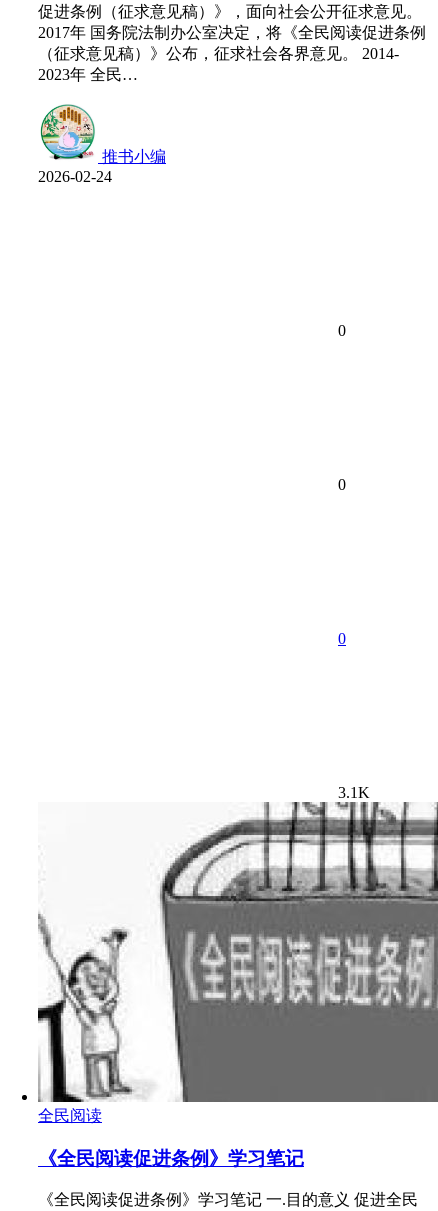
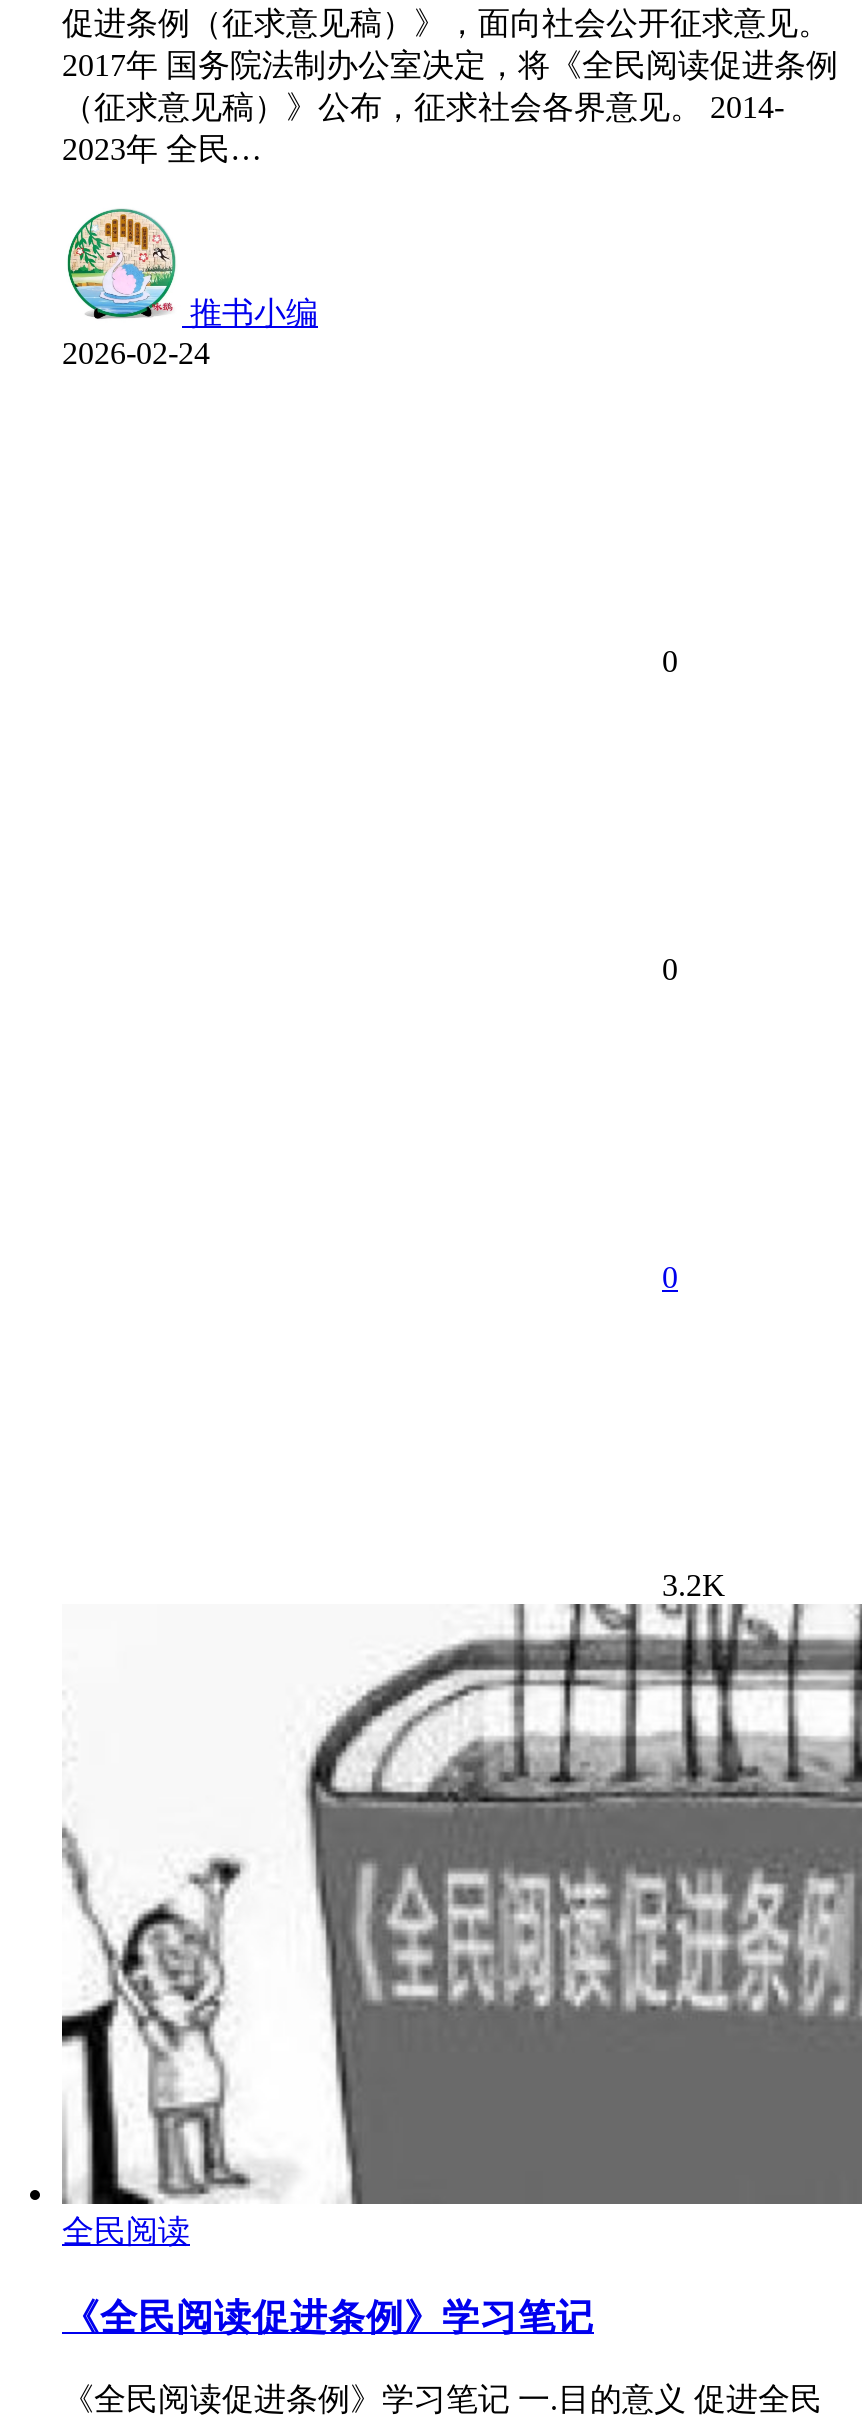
- 3.1K
+ 3.2K
